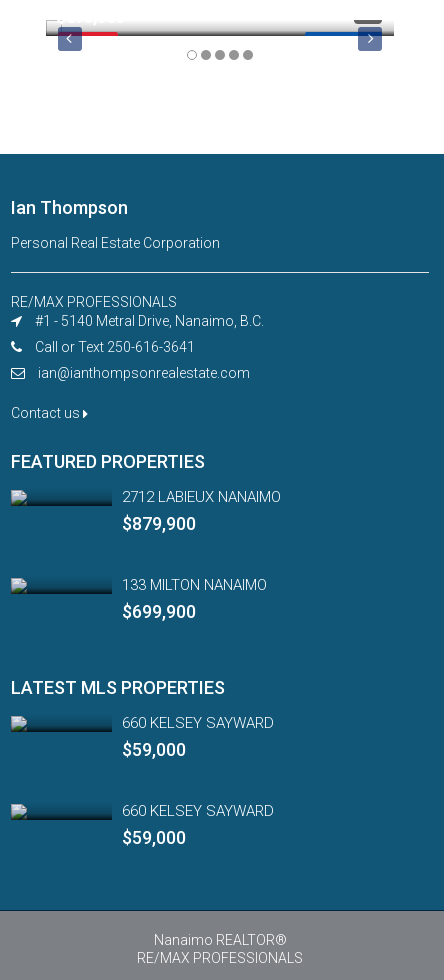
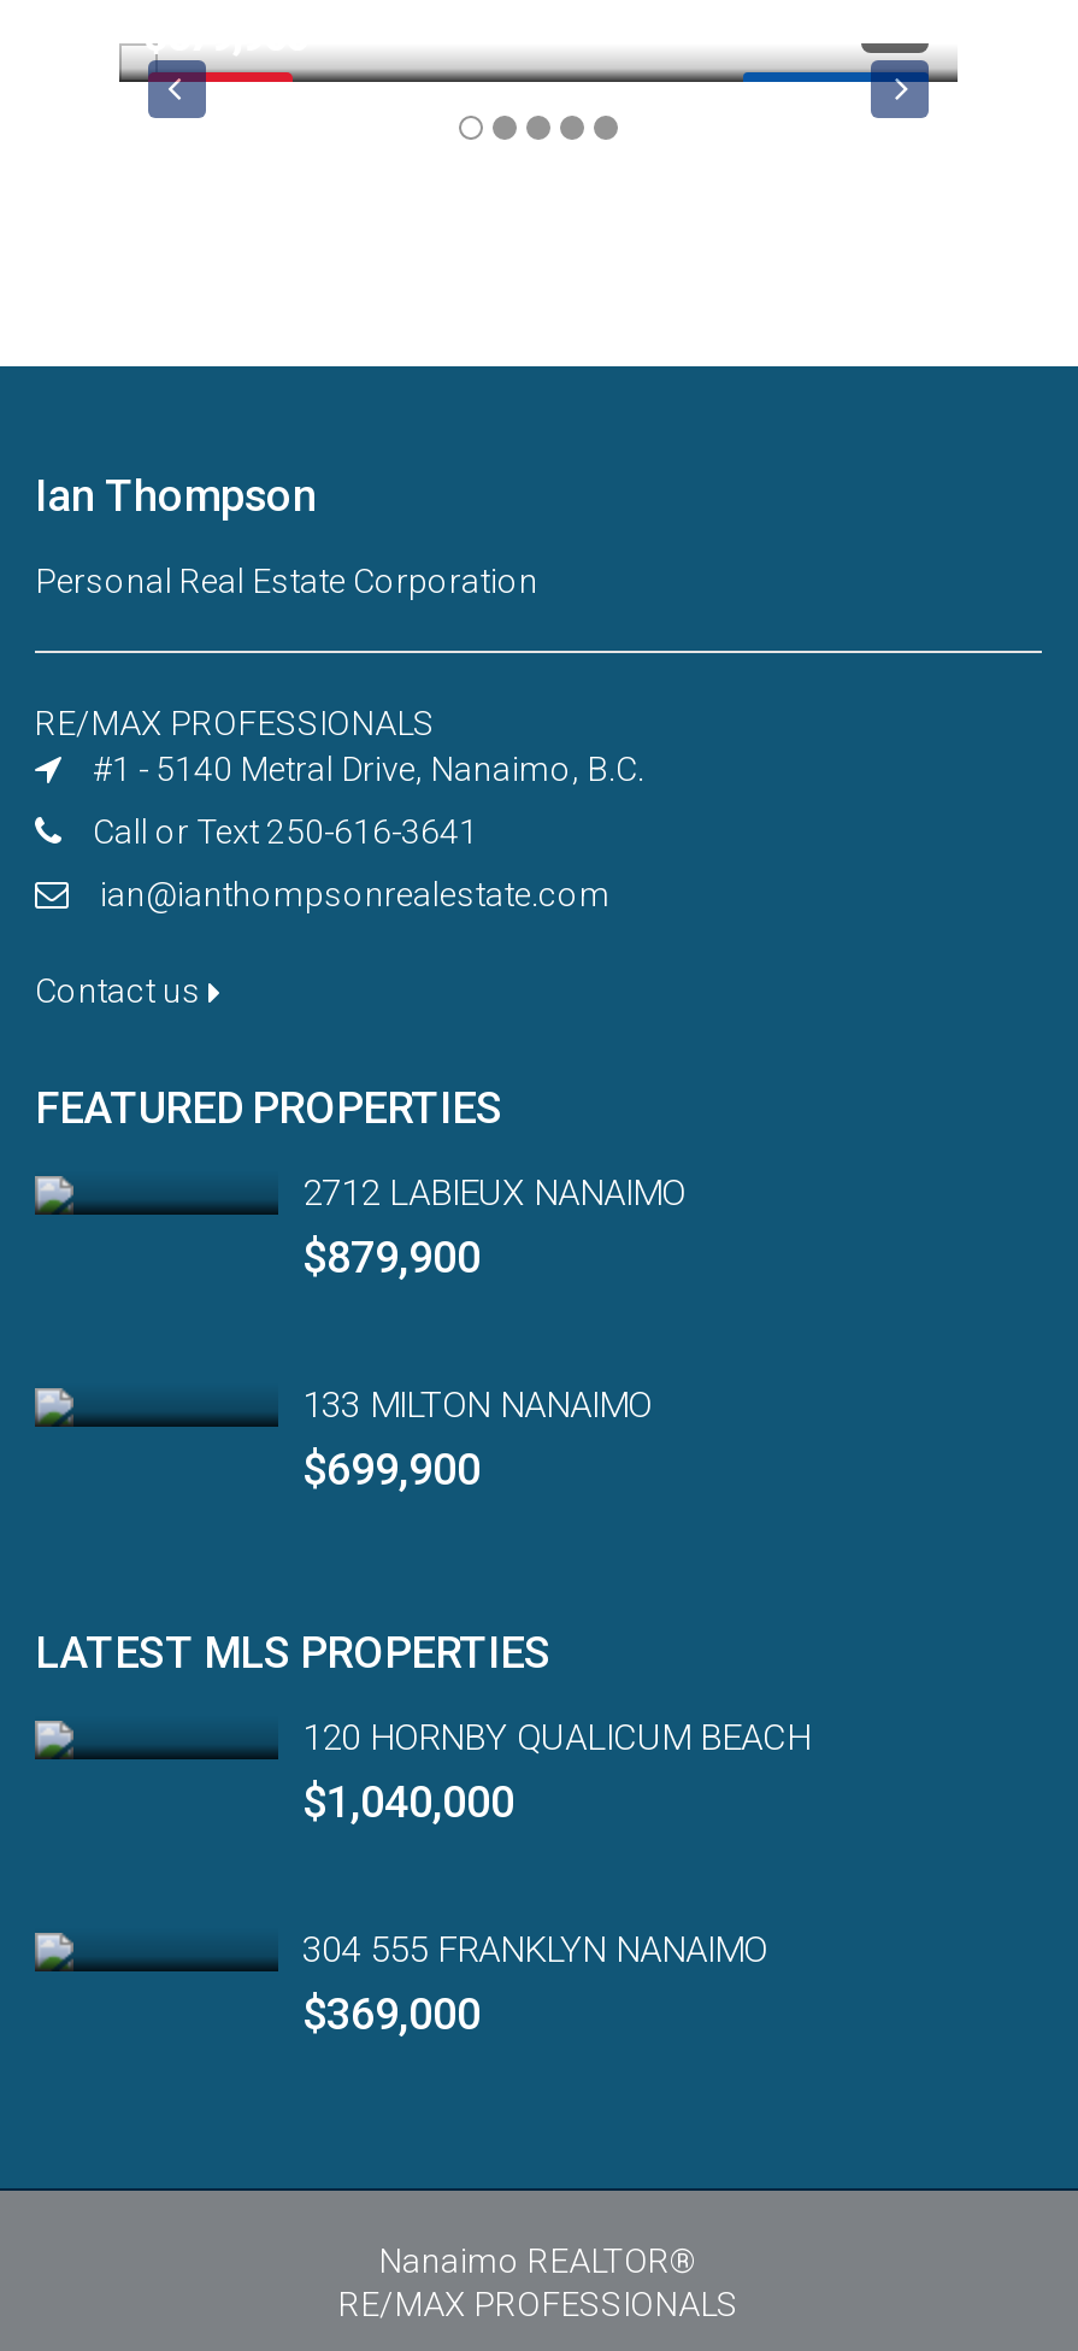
- 660 KELSEY SAYWARD
- $59,000
+ 120 HORNBY QUALICUM BEACH
+ $1,040,000

- 660 KELSEY SAYWARD
- $59,000
+ 304 555 FRANKLYN NANAIMO
+ $369,000
